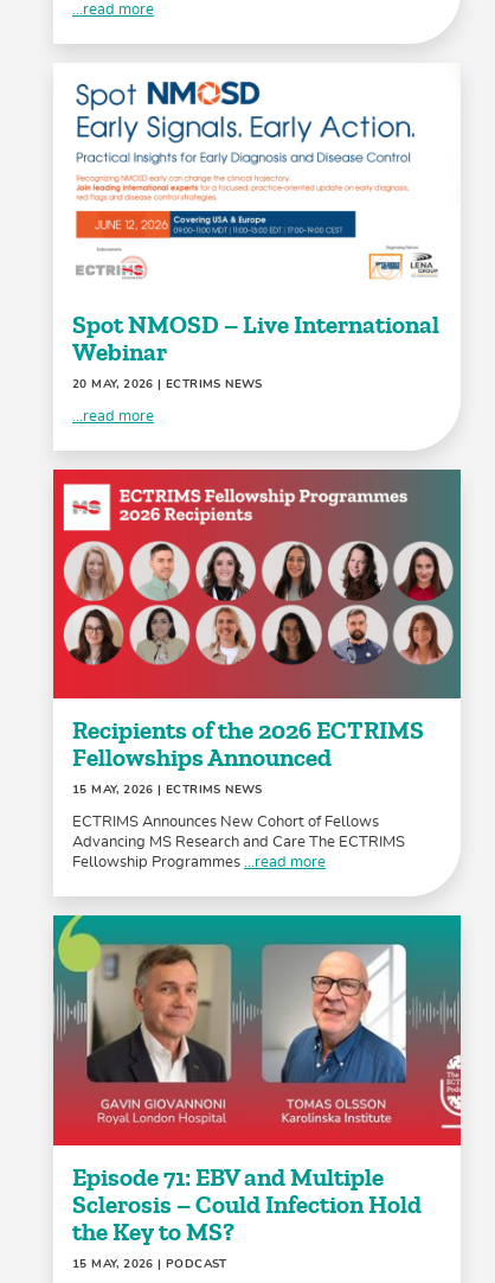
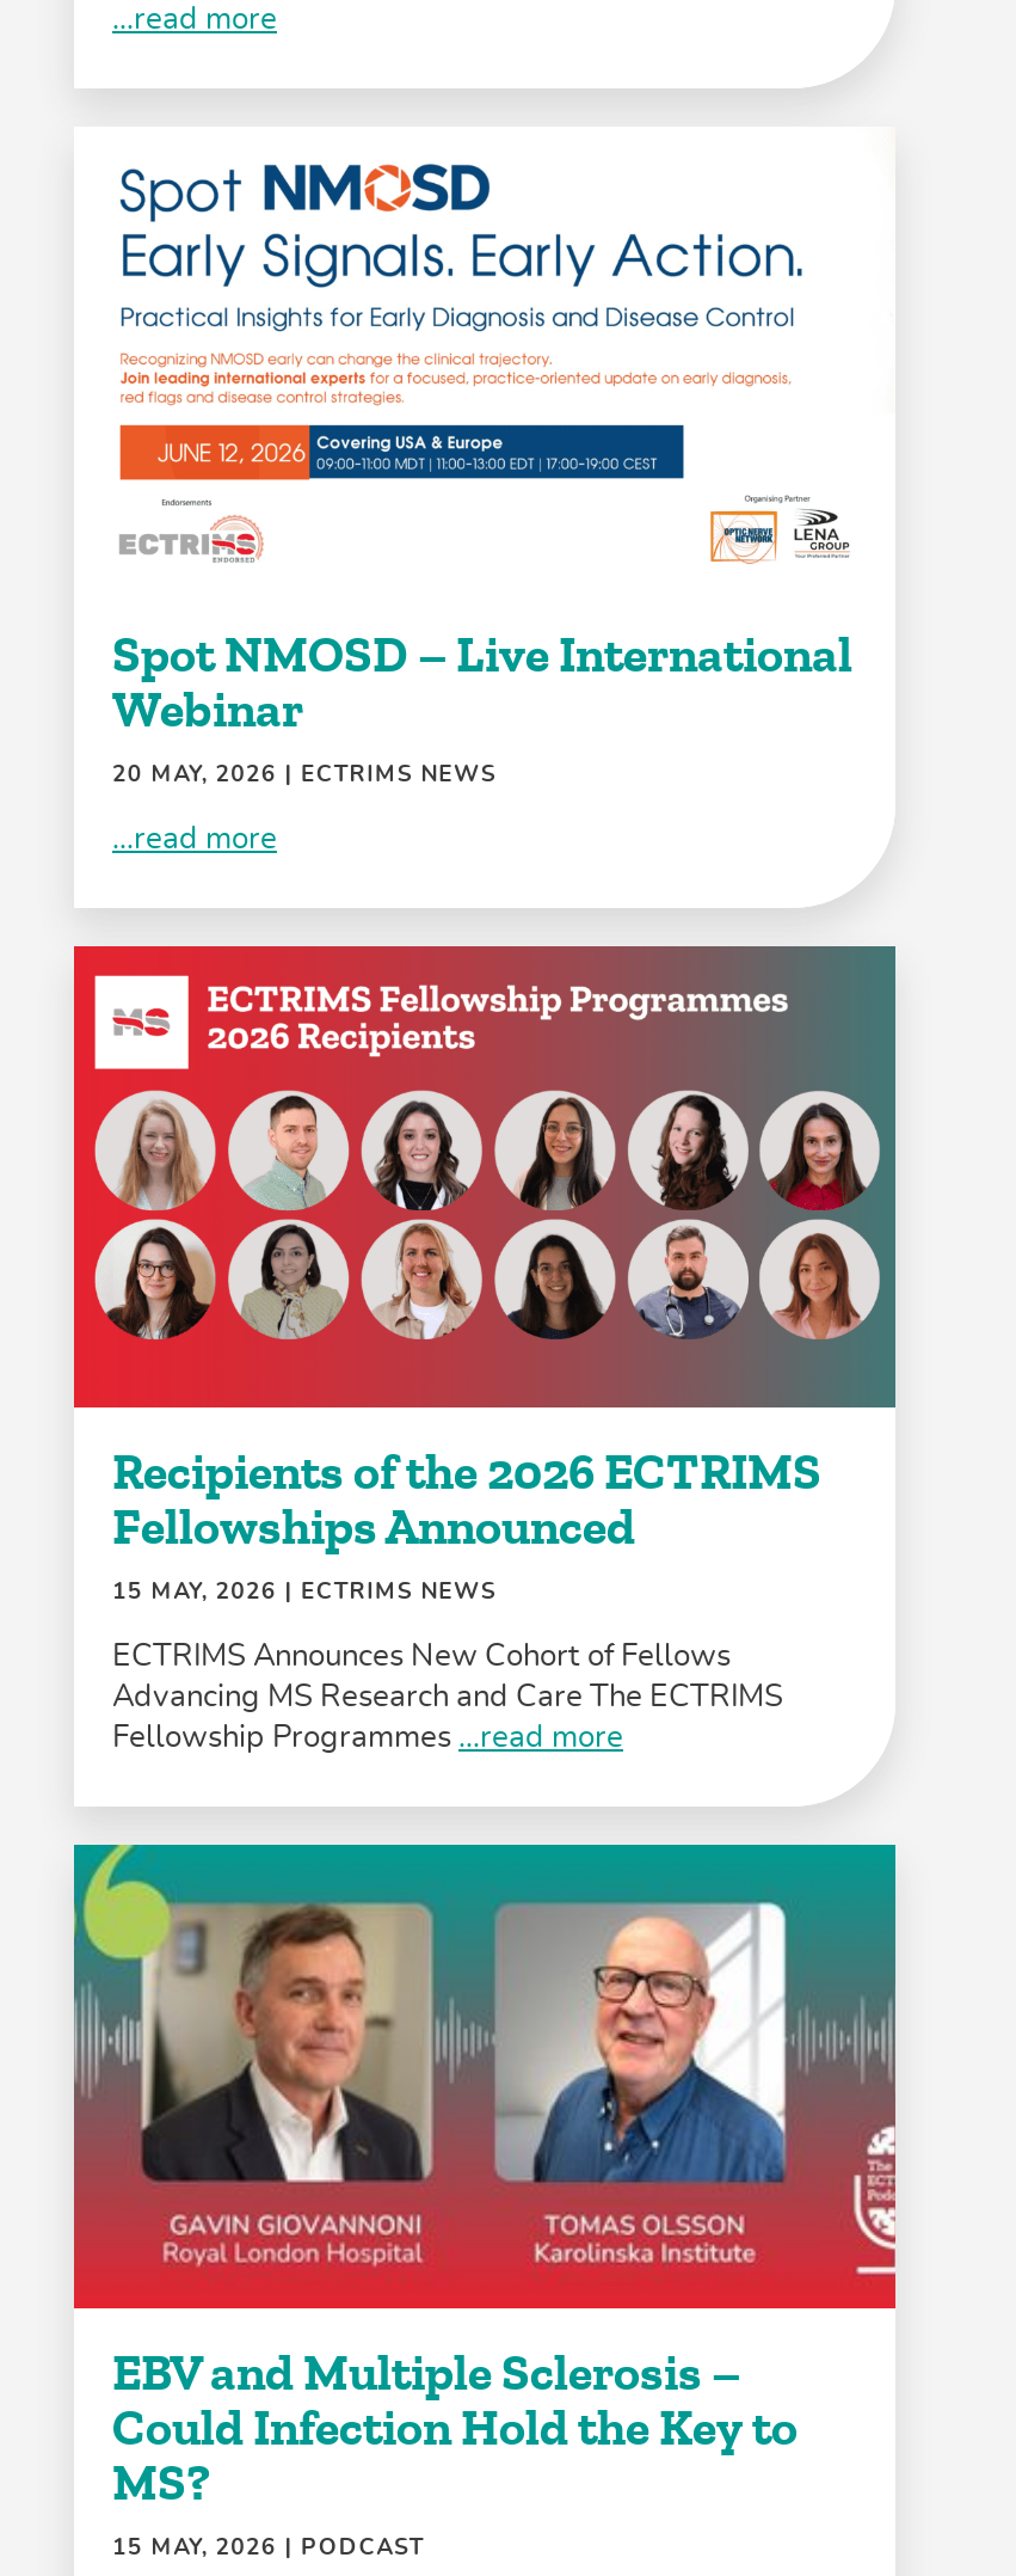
- Episode 71: EBV and Multiple
- Sclerosis – Could Infection Hold
- the Key to MS?
+ EBV and Multiple Sclerosis –
+ Could Infection Hold the Key to
+ MS?
